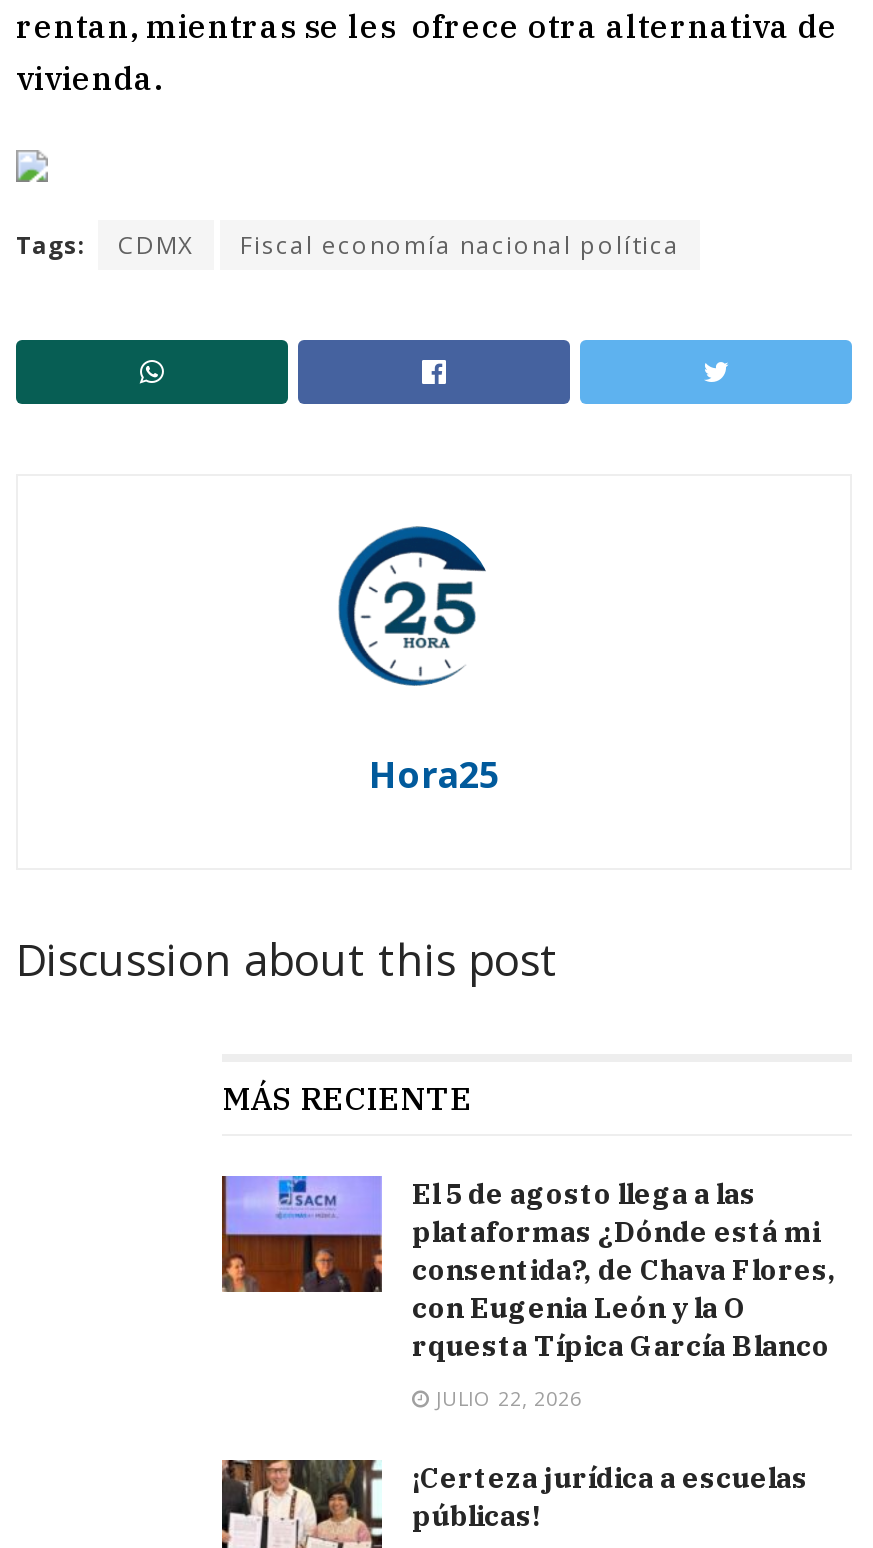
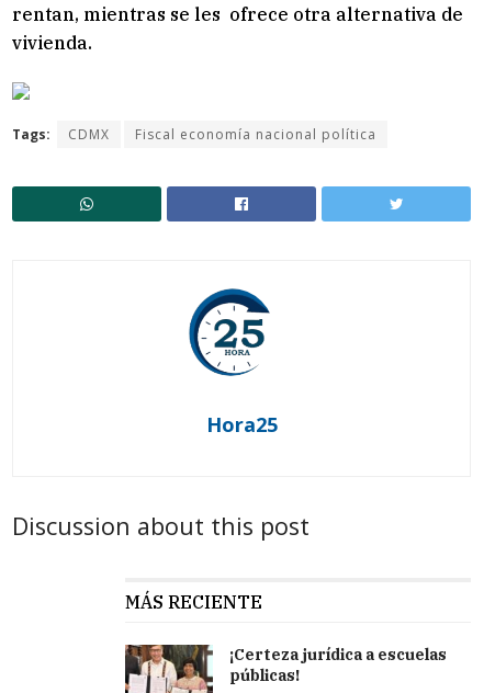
- [image]
- El 5 de agosto llega a las
- plataformas ¿Dónde está mi
- consentida?, de Chava Flores,
- con Eugenia León y la O
- rquesta Típica García Blanco
- JULIO 22, 2026
